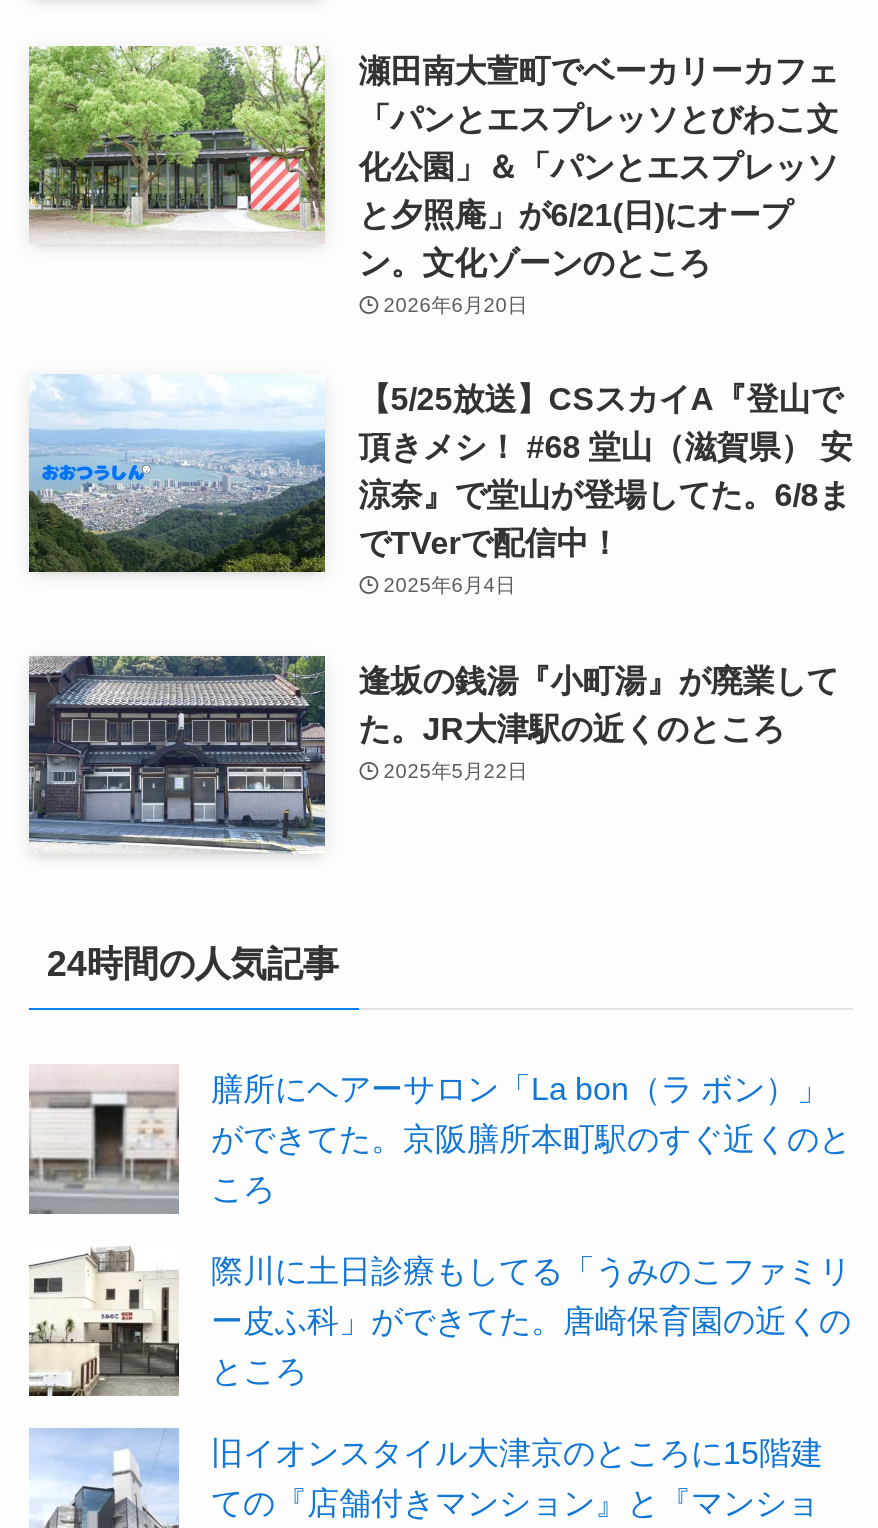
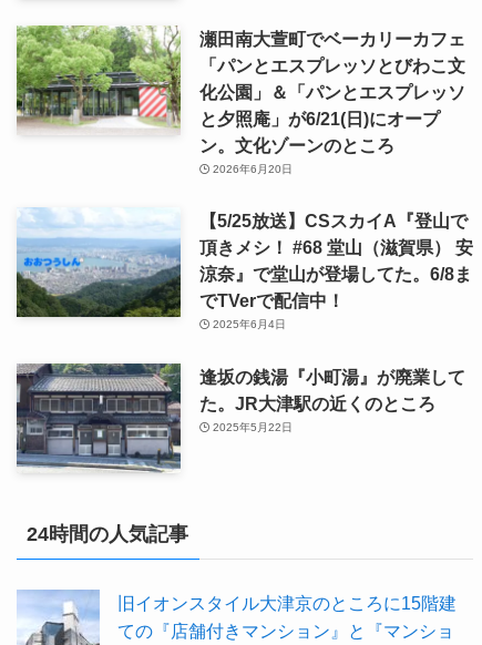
- [image]
- 膳所にヘアーサロン「La bon（ラ ボン）」
- ができてた。京阪膳所本町駅のすぐ近くのと
- ころ
- 際川に土日診療もしてる「うみのこファミリ
- ー皮ふ科」ができてた。唐崎保育園の近くの
- ところ

- [image]
